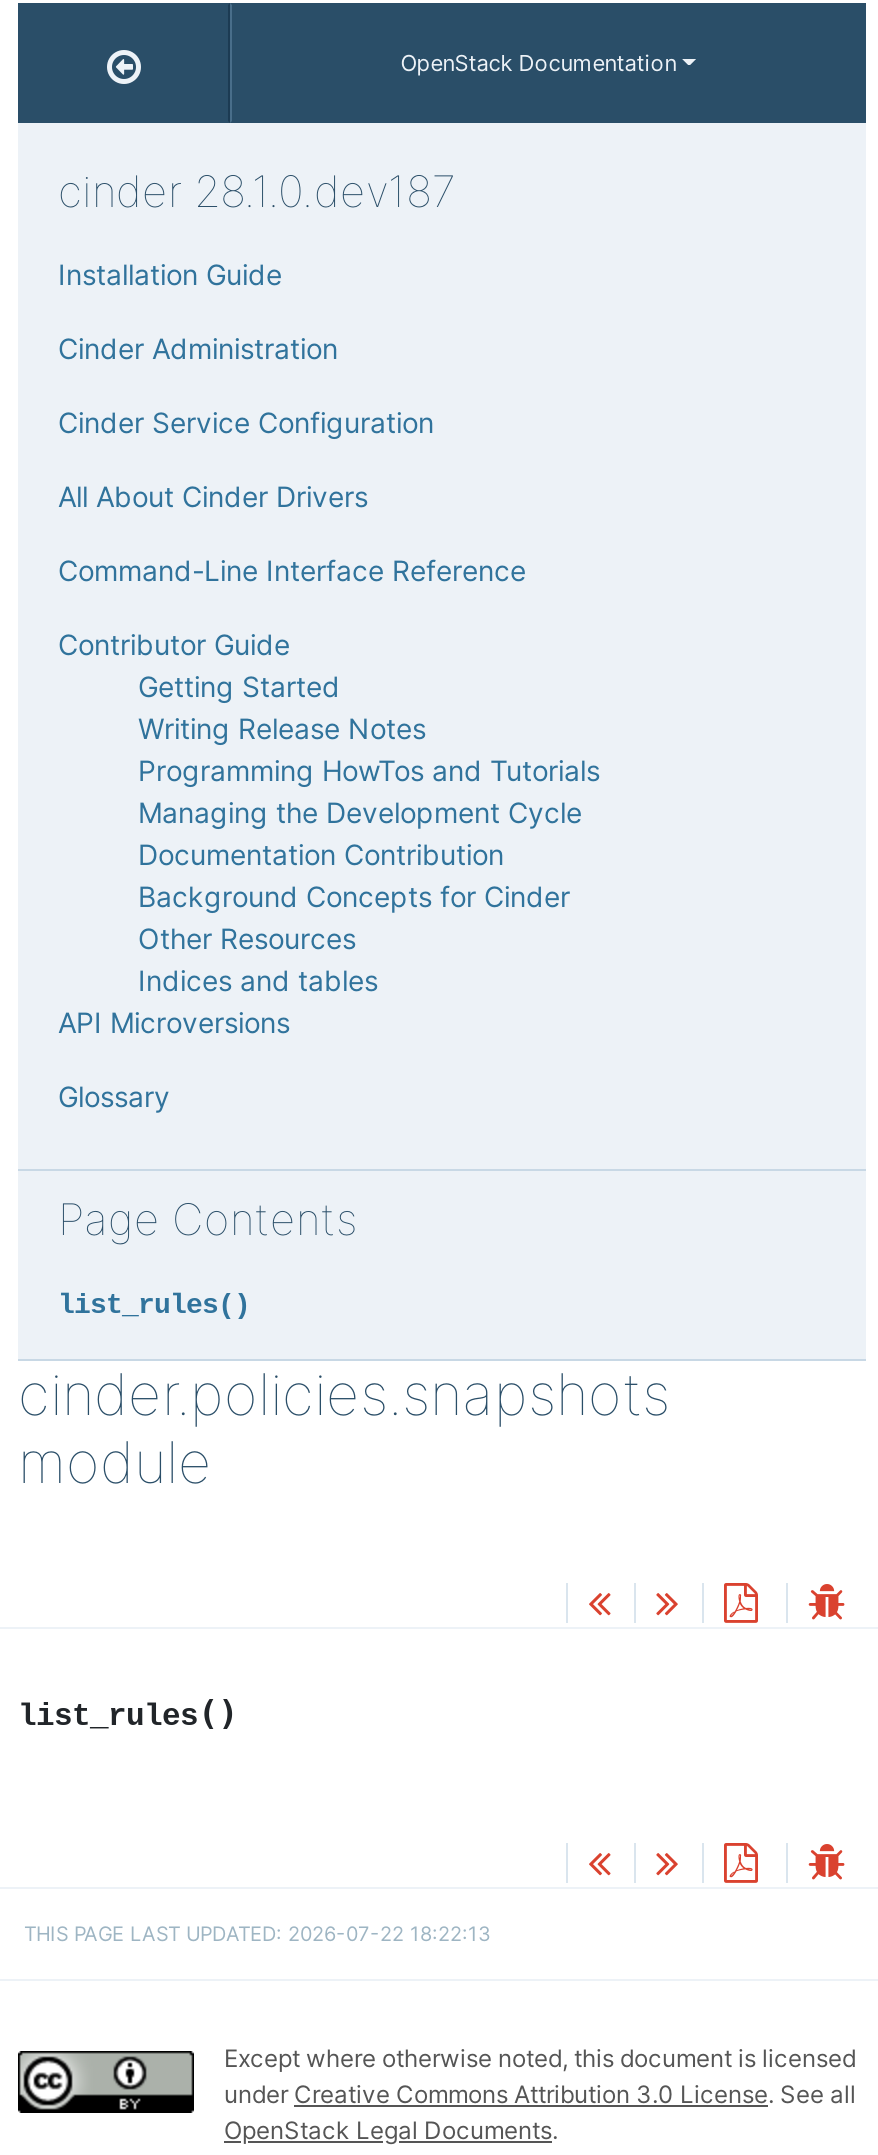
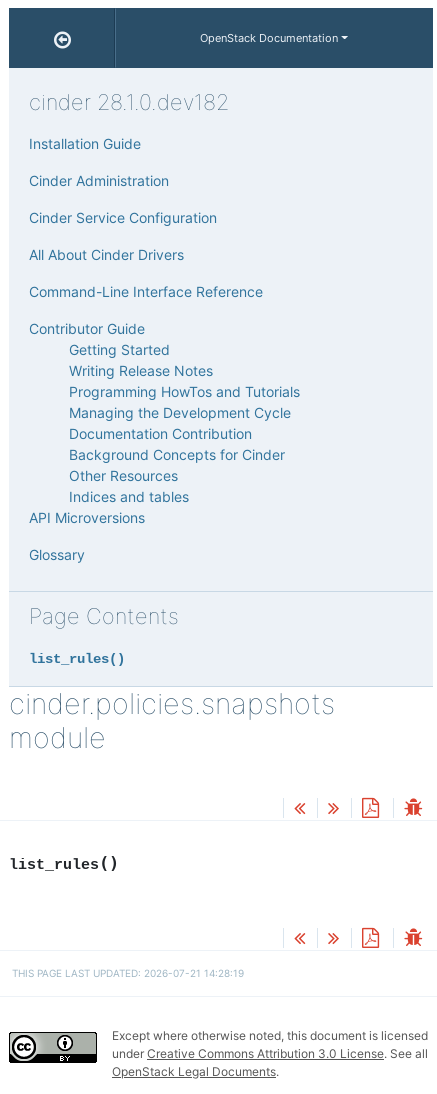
- cinder 28.1.0.dev187
+ cinder 28.1.0.dev182

- THIS PAGE LAST UPDATED: 2026-07-22 18:22:13
+ THIS PAGE LAST UPDATED: 2026-07-21 14:28:19
